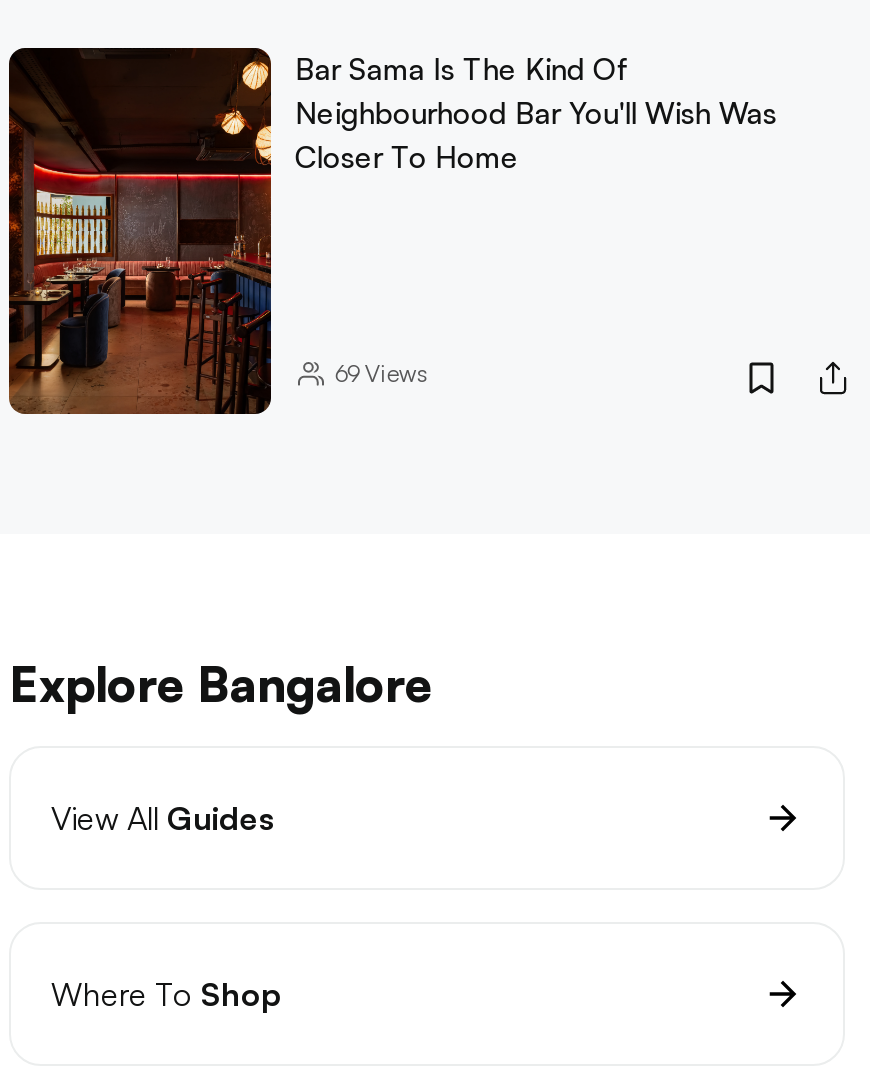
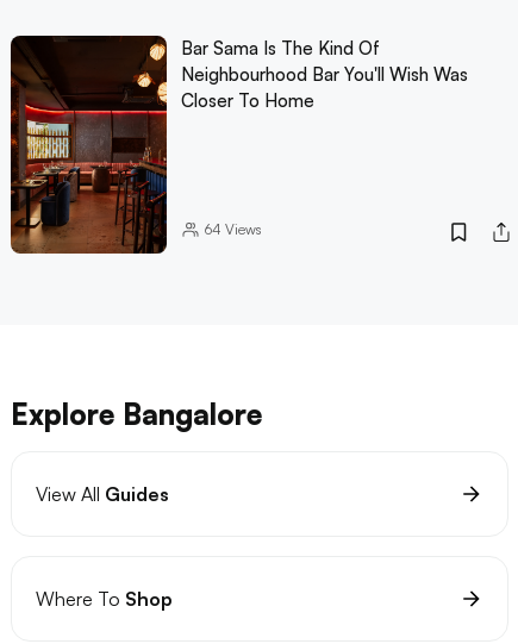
- 69Views
+ 64Views
